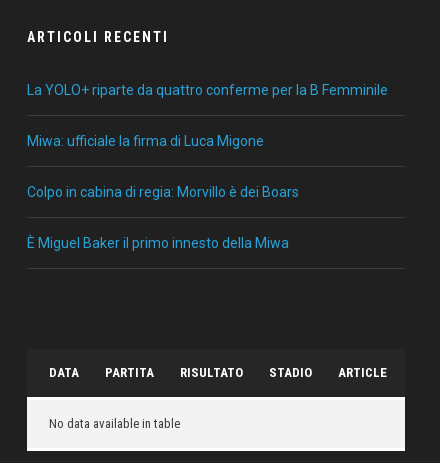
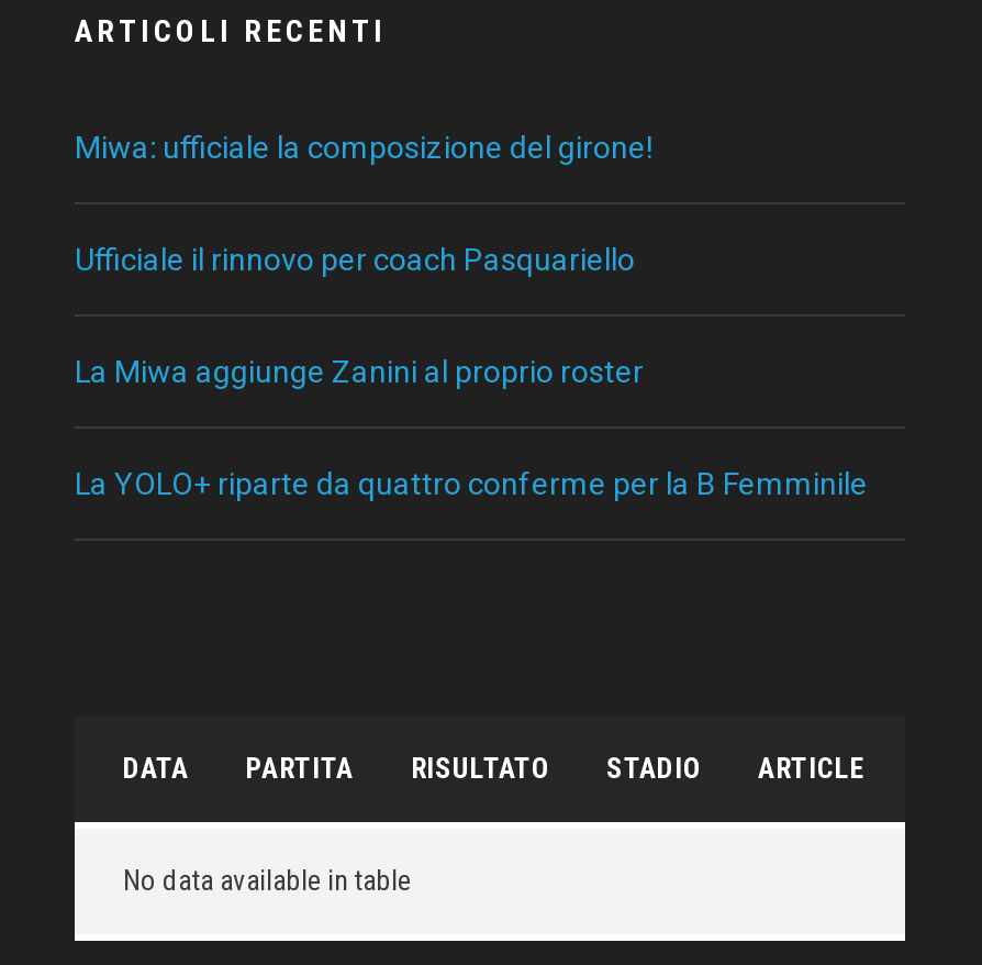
+ Miwa: ufficiale la composizione del girone!
+ Ufficiale il rinnovo per coach Pasquariello
+ La Miwa aggiunge Zanini al proprio roster

moved down: La YOLO+ riparte da quattro conferme per la B Femminile

- Miwa: ufficiale la firma di Luca Migone
- Colpo in cabina di regia: Morvillo è dei Boars
- È Miguel Baker il primo innesto della Miwa
